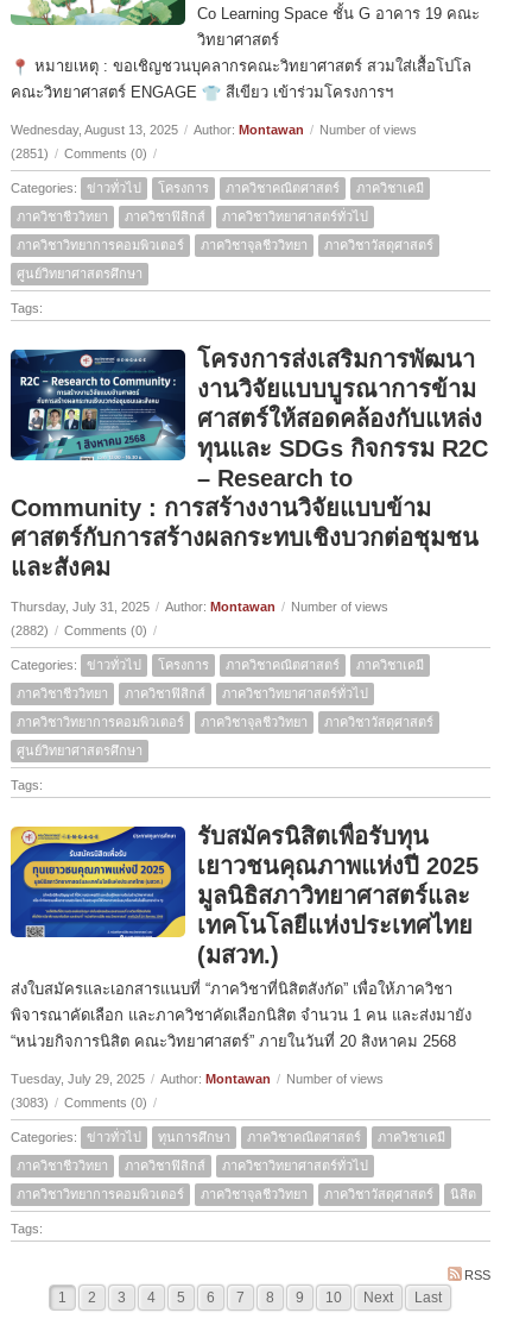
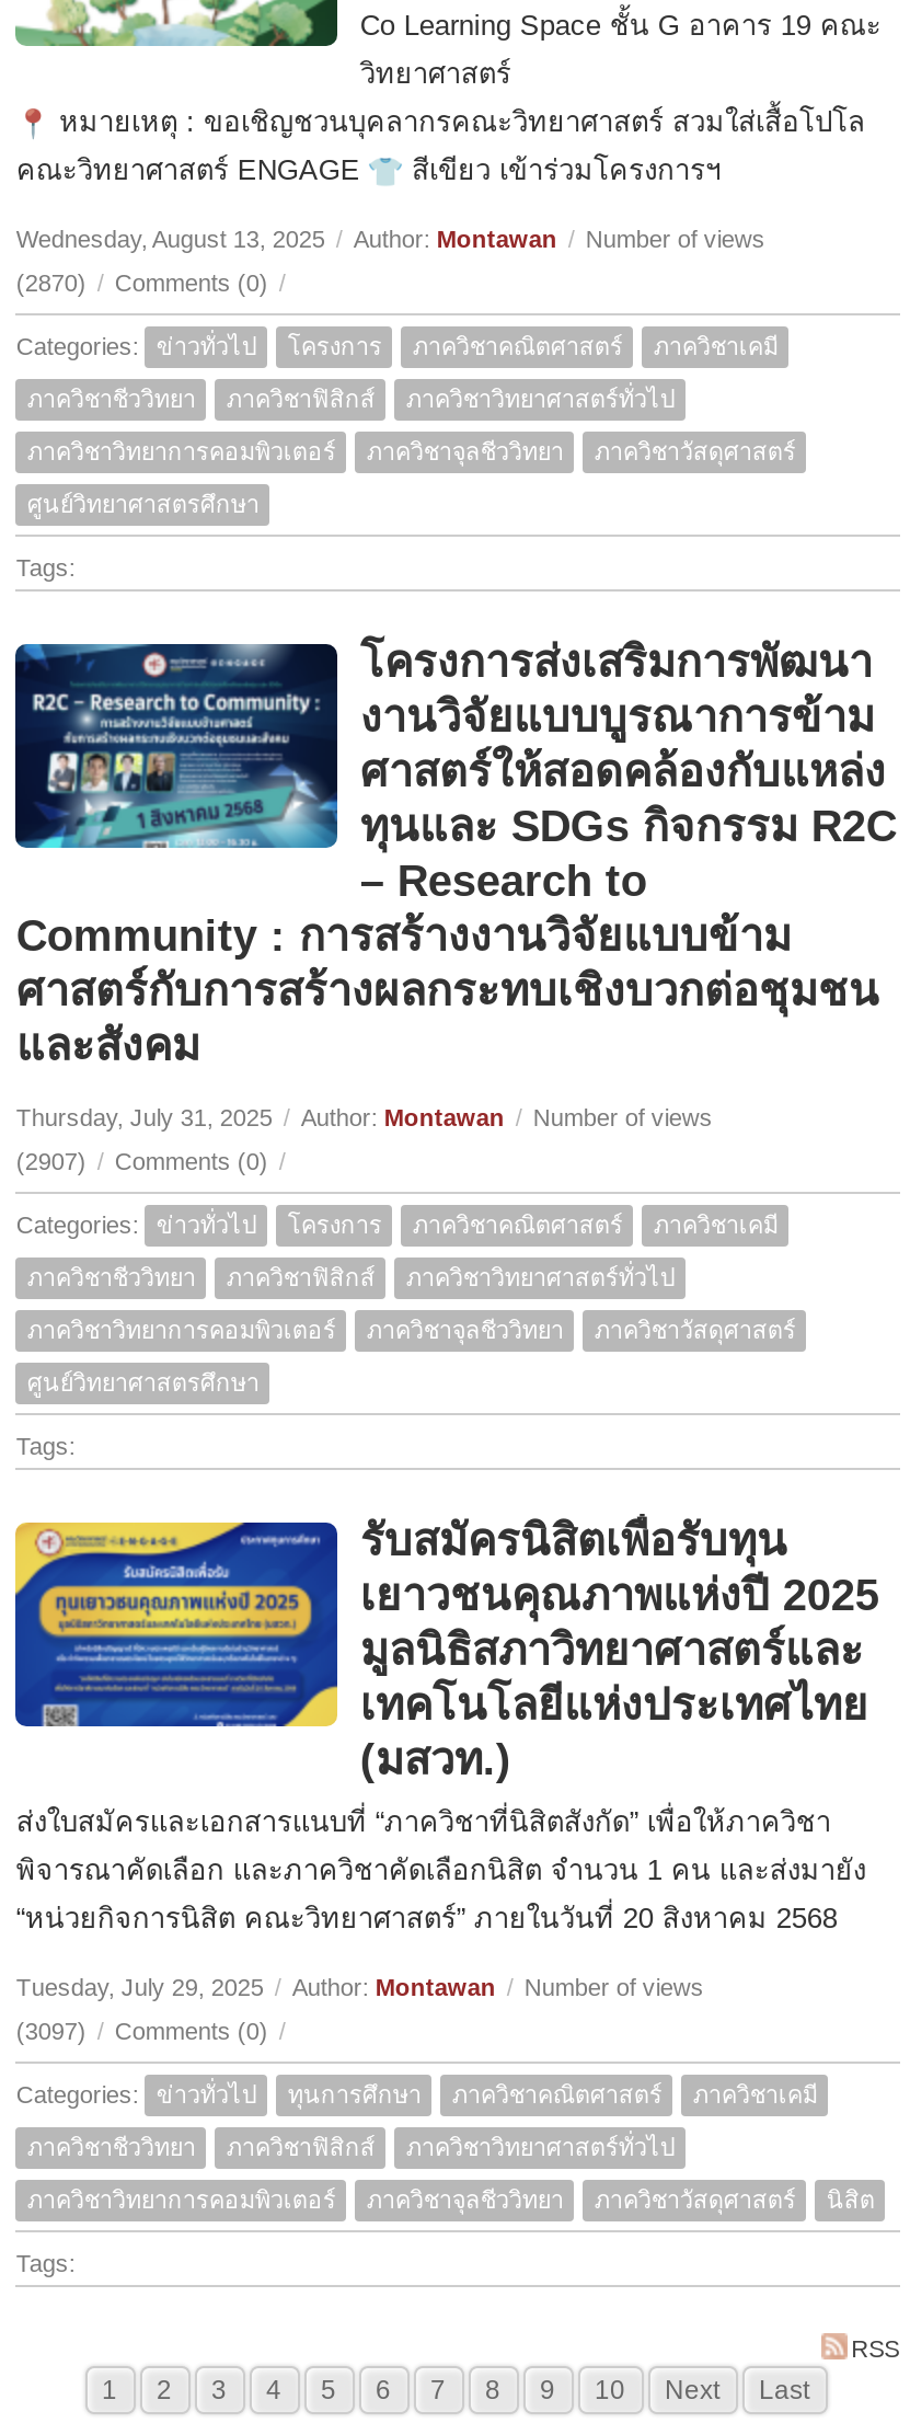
- (2851) / Comments (0) /
+ (2870) / Comments (0) /

- (2882) / Comments (0) /
+ (2907) / Comments (0) /

- (3083) / Comments (0) /
+ (3097) / Comments (0) /
